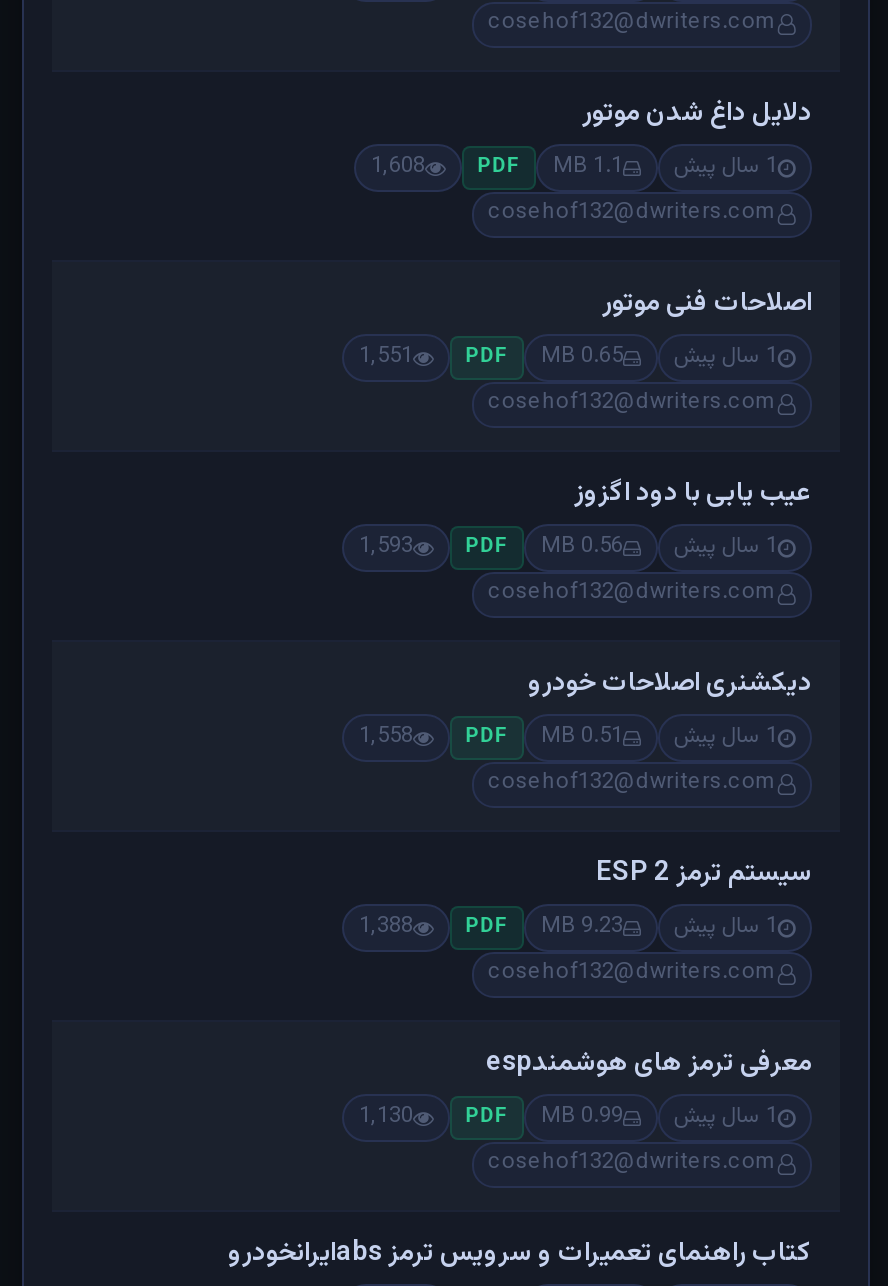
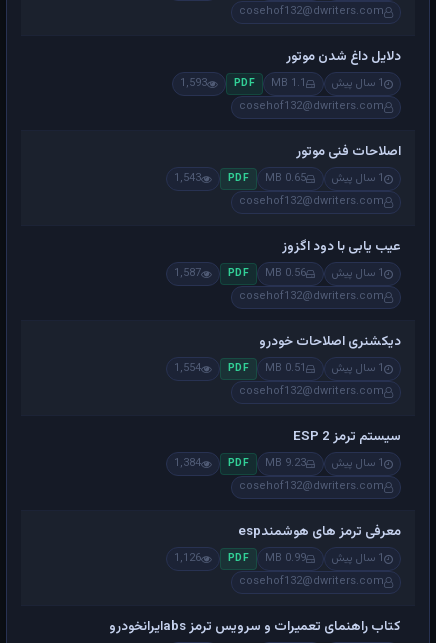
- 1,608 PDF
+ 1,593 PDF

- 1,551 PDF
+ 1,543 PDF

- 1,593 PDF
+ 1,587 PDF

- 1,558 PDF
+ 1,554 PDF

- 1,388 PDF
+ 1,384 PDF

- 1,130 PDF
+ 1,126 PDF
